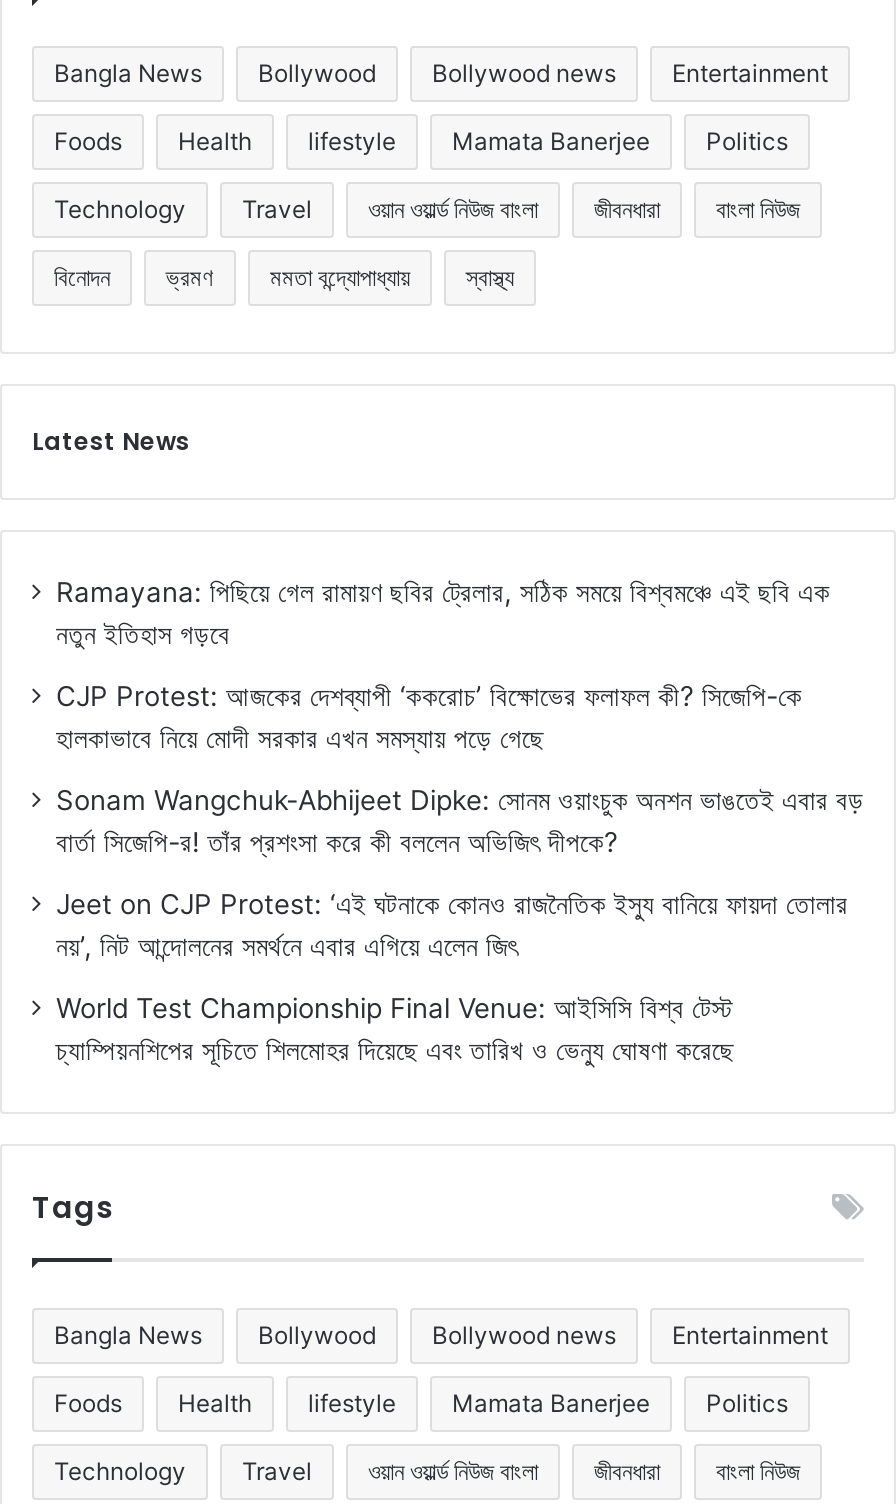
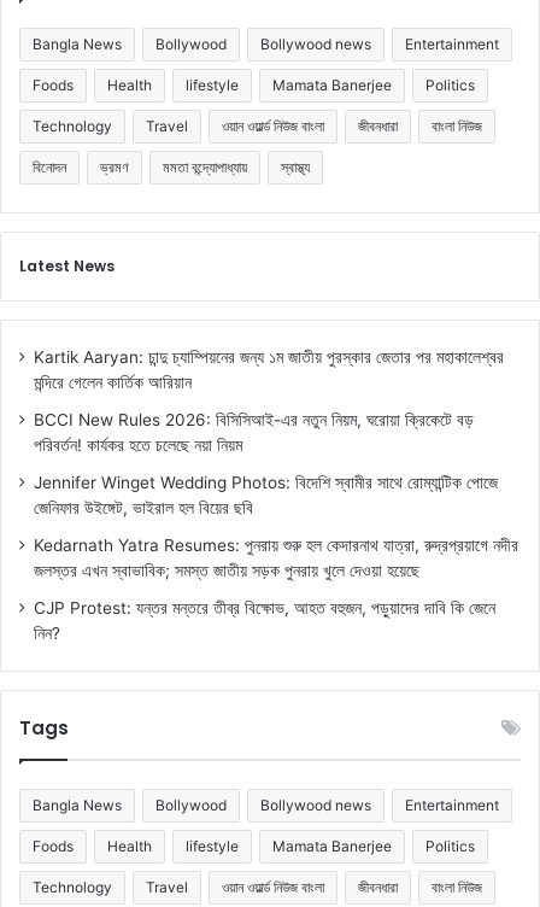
- Ramayana: পিছিয়ে গেল রামায়ণ ছবির ট্রেলার, সঠিক সময়ে বিশ্বমঞ্চে এই ছবি এক
- নতুন ইতিহাস গড়বে
+ Kartik Aaryan: চান্দু চ্যাম্পিয়নের জন্য ১ম জাতীয় পুরস্কার জেতার পর মহাকালেশ্বর
+ মন্দিরে গেলেন কার্তিক আরিয়ান

- CJP Protest: আজকের দেশব্যাপী ‘ককরোচ’ বিক্ষোভের ফলাফল কী? সিজেপি-কে
- হালকাভাবে নিয়ে মোদী সরকার এখন সমস্যায় পড়ে গেছে
+ BCCI New Rules 2026: বিসিসিআই-এর নতুন নিয়ম, ঘরোয়া ক্রিকেটে বড়
+ পরিবর্তন! কার্যকর হতে চলেছে নয়া নিয়ম

- Sonam Wangchuk-Abhijeet Dipke: সোনম ওয়াংচুক অনশন ভাঙতেই এবার বড়
- বার্তা সিজেপি-র! তাঁর প্রশংসা করে কী বললেন অভিজিৎ দীপকে?
+ Jennifer Winget Wedding Photos: বিদেশি স্বামীর সাথে রোম্যান্টিক পোজে
+ জেনিফার উইঙ্গেট, ভাইরাল হল বিয়ের ছবি

- Jeet on CJP Protest: ‘এই ঘটনাকে কোনও রাজনৈতিক ইস্যু বানিয়ে ফায়দা তোলার
- নয়’, নিট আন্দোলনের সমর্থনে এবার এগিয়ে এলেন জিৎ
+ Kedarnath Yatra Resumes: পুনরায় শুরু হল কেদারনাথ যাত্রা, রুদ্রপ্রয়াগে নদীর
+ জলস্তর এখন স্বাভাবিক; সমস্ত জাতীয় সড়ক পুনরায় খুলে দেওয়া হয়েছে

- World Test Championship Final Venue: আইসিসি বিশ্ব টেস্ট
- চ্যাম্পিয়নশিপের সূচিতে শিলমোহর দিয়েছে এবং তারিখ ও ভেন্যু ঘোষণা করেছে
+ CJP Protest: যন্তর মন্তরে তীব্র বিক্ষোভ, আহত বহুজন, পড়ুয়াদের দাবি কি জেনে
+ নিন?
